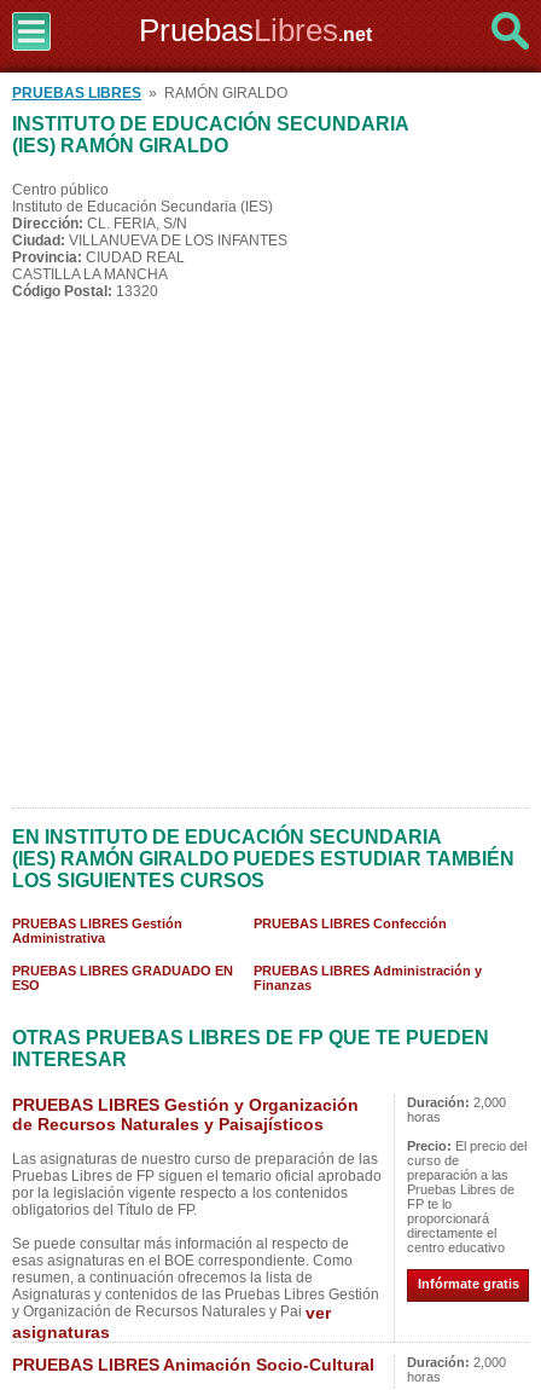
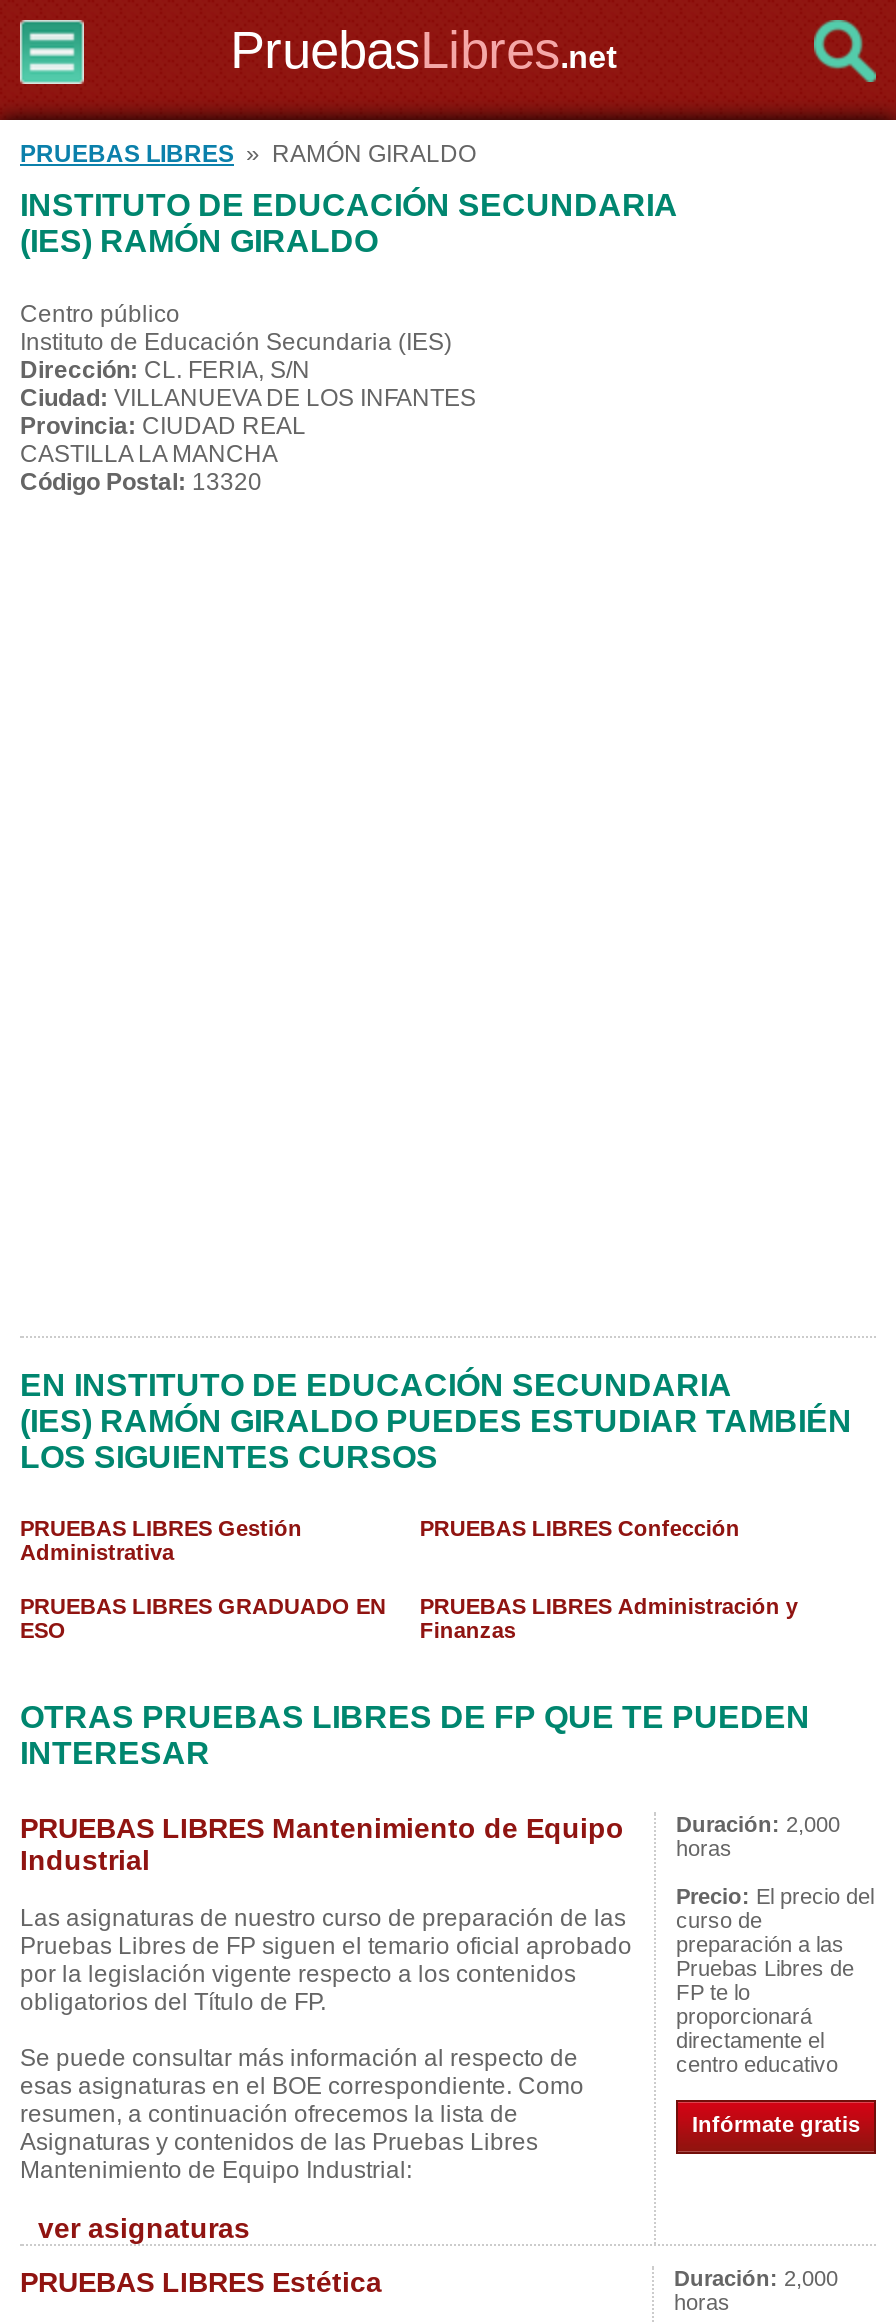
- PRUEBAS LIBRES Gestión y Organización
- de Recursos Naturales y Paisajísticos
+ PRUEBAS LIBRES Mantenimiento de Equipo
+ Industrial

- Asignaturas y contenidos de las Pruebas Libres Gestión
- y Organización de Recursos Naturales y Pai ver
- asignaturas
+ Asignaturas y contenidos de las Pruebas Libres
+ Mantenimiento de Equipo Industrial:
+ ver asignaturas

- PRUEBAS LIBRES Animación Socio-Cultural
+ PRUEBAS LIBRES Estética
